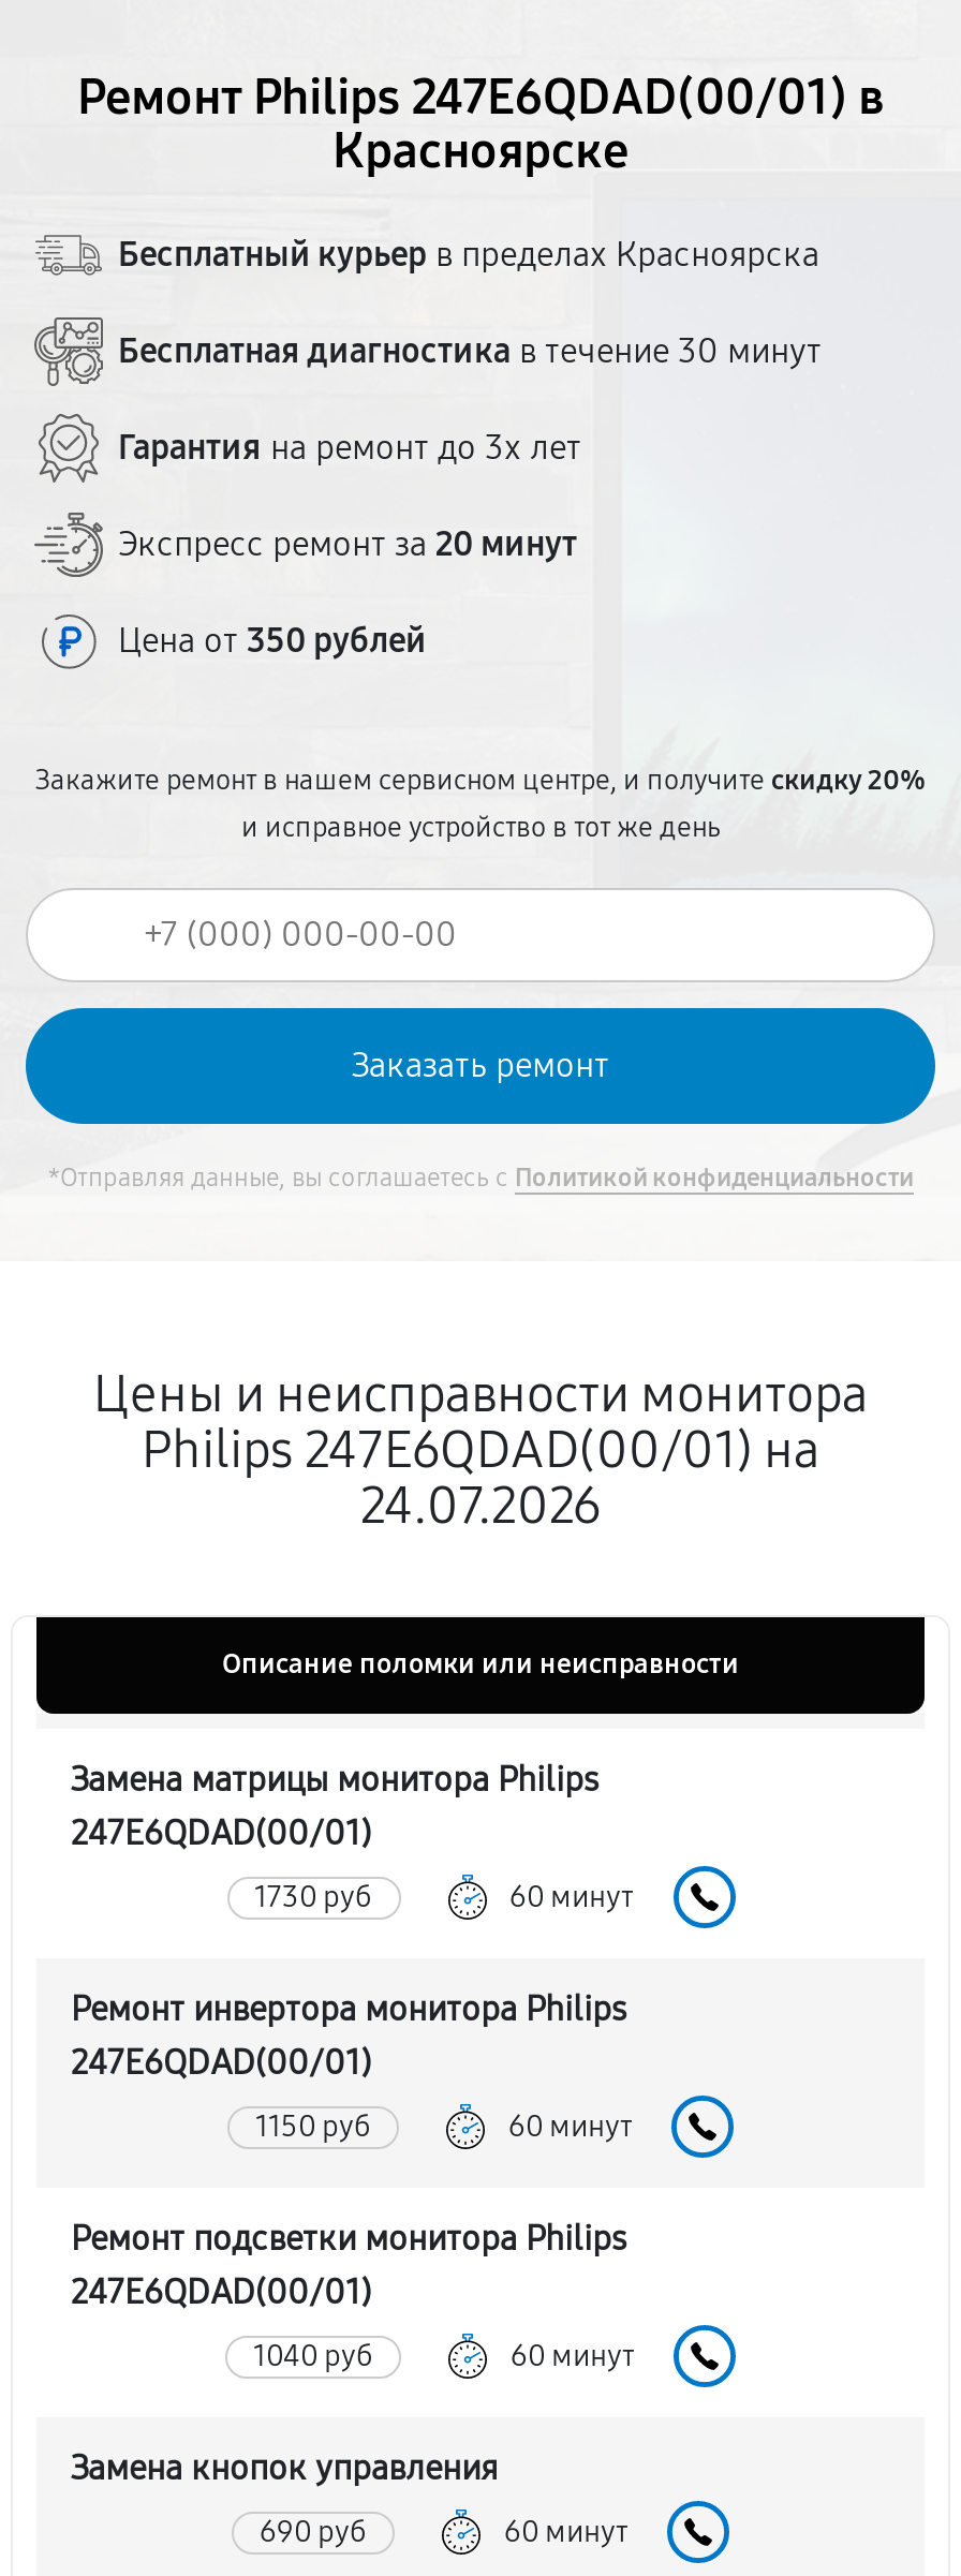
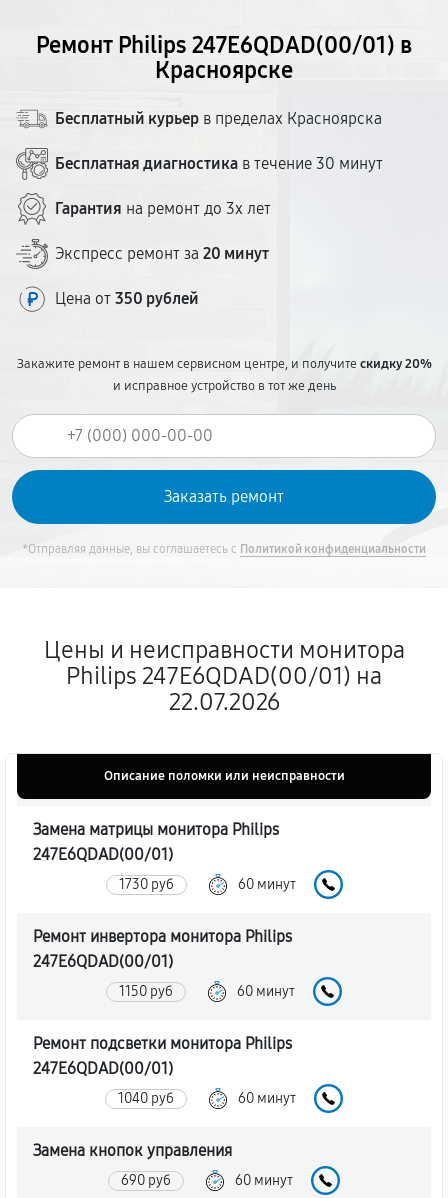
- 24.07.2026
+ 22.07.2026
